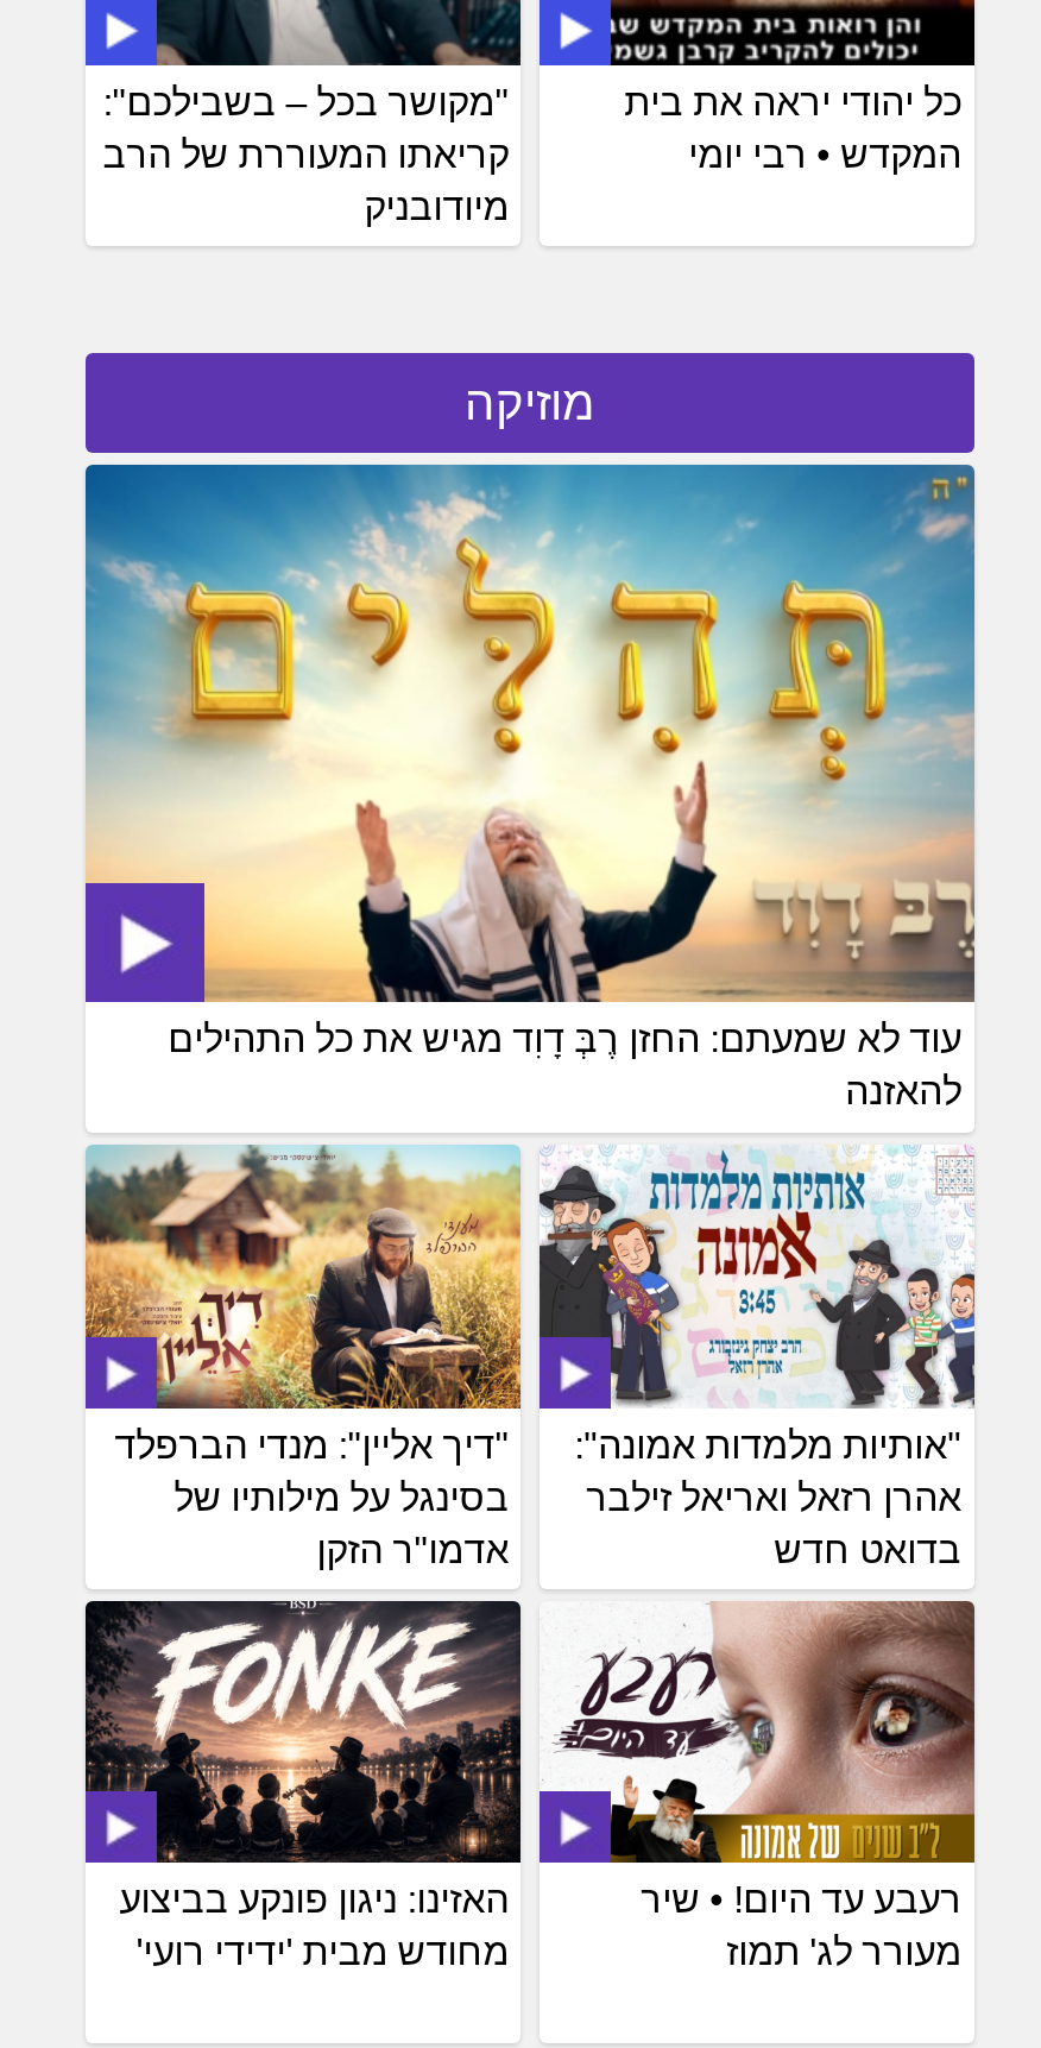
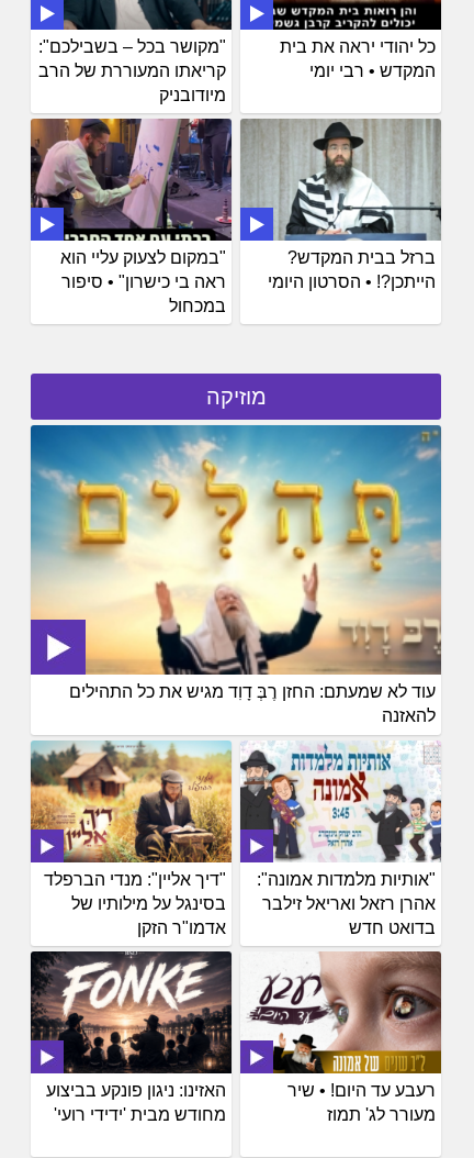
+ [image]
+ "במקום לצעוק עליי הוא
+ ראה בי כישרון" • סיפור
+ במכחול

+ [image]
+ ברזל בבית המקדש?
+ הייתכן?! • הסרטון היומי
